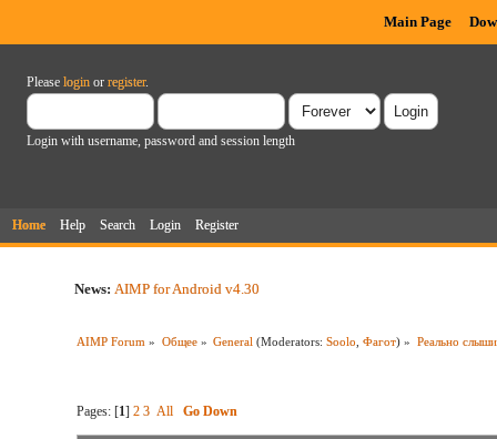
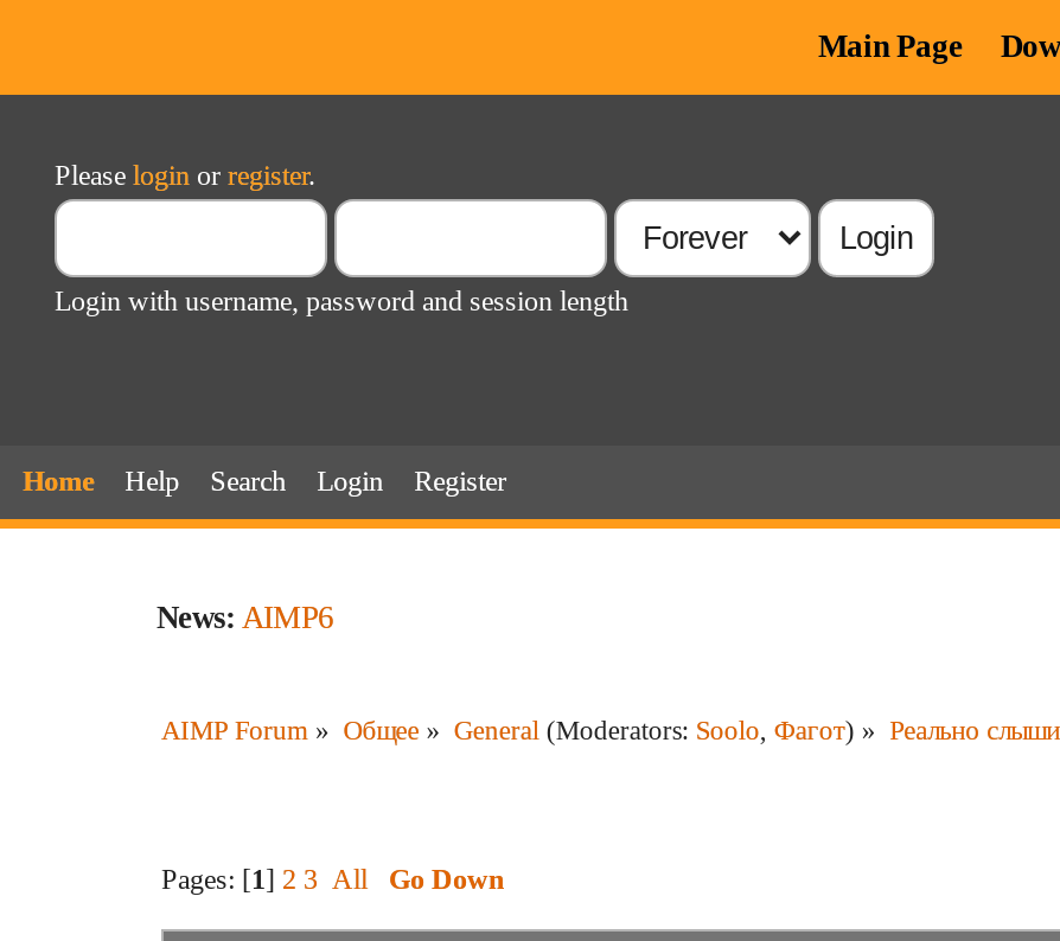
- News: AIMP for Android v4.30
+ News: AIMP6
